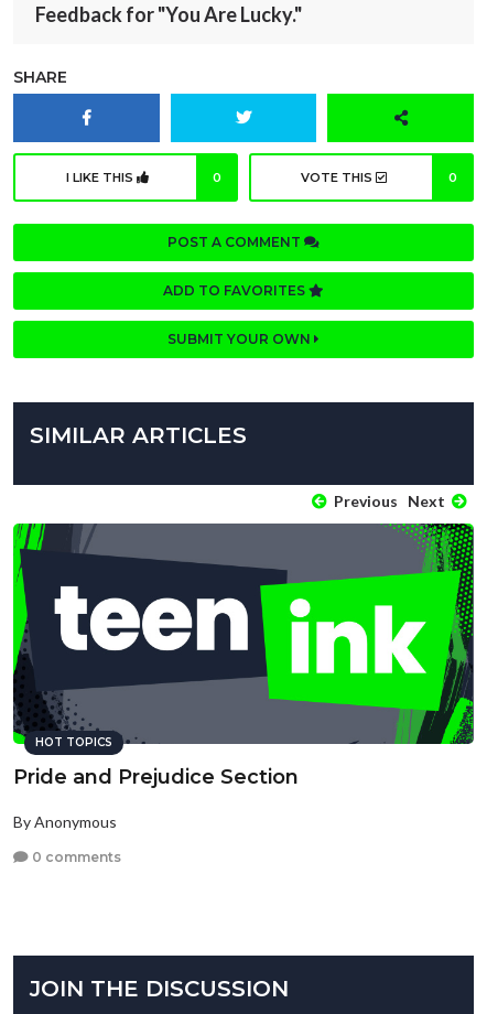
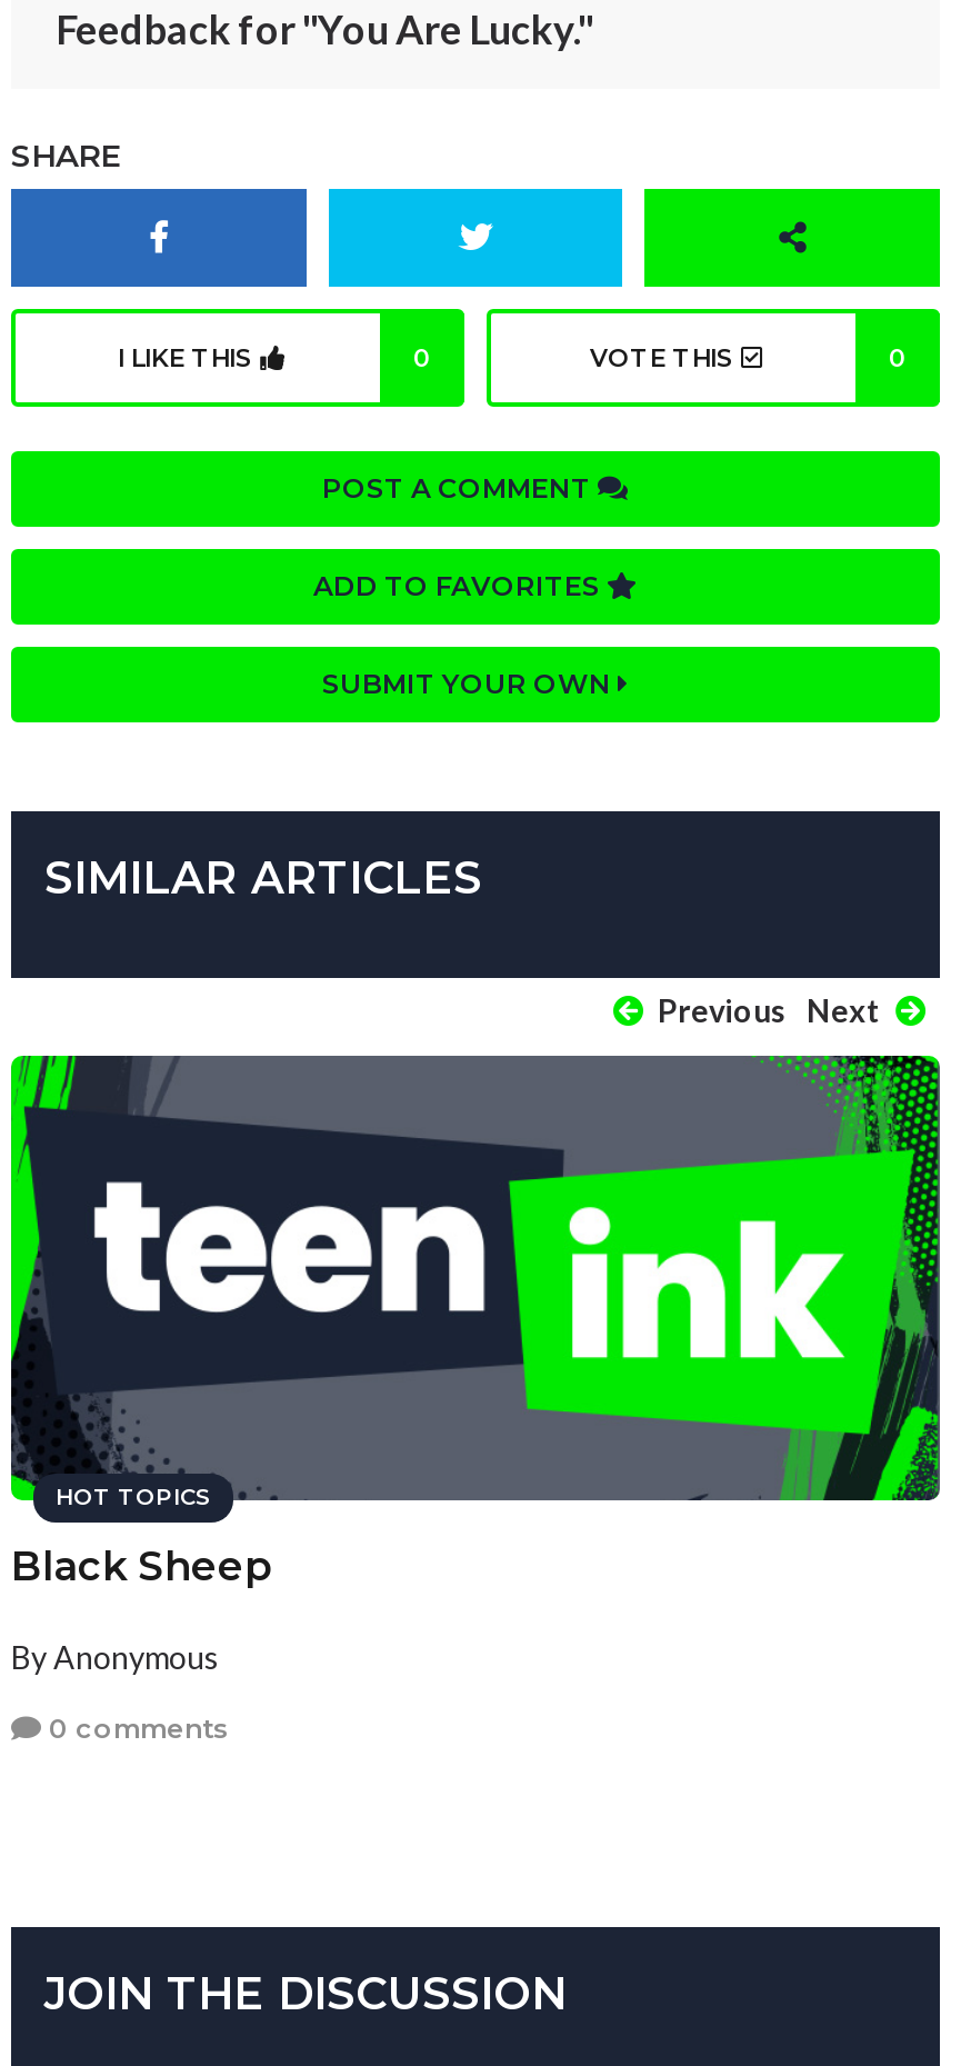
- Pride and Prejudice Section
+ Black Sheep
